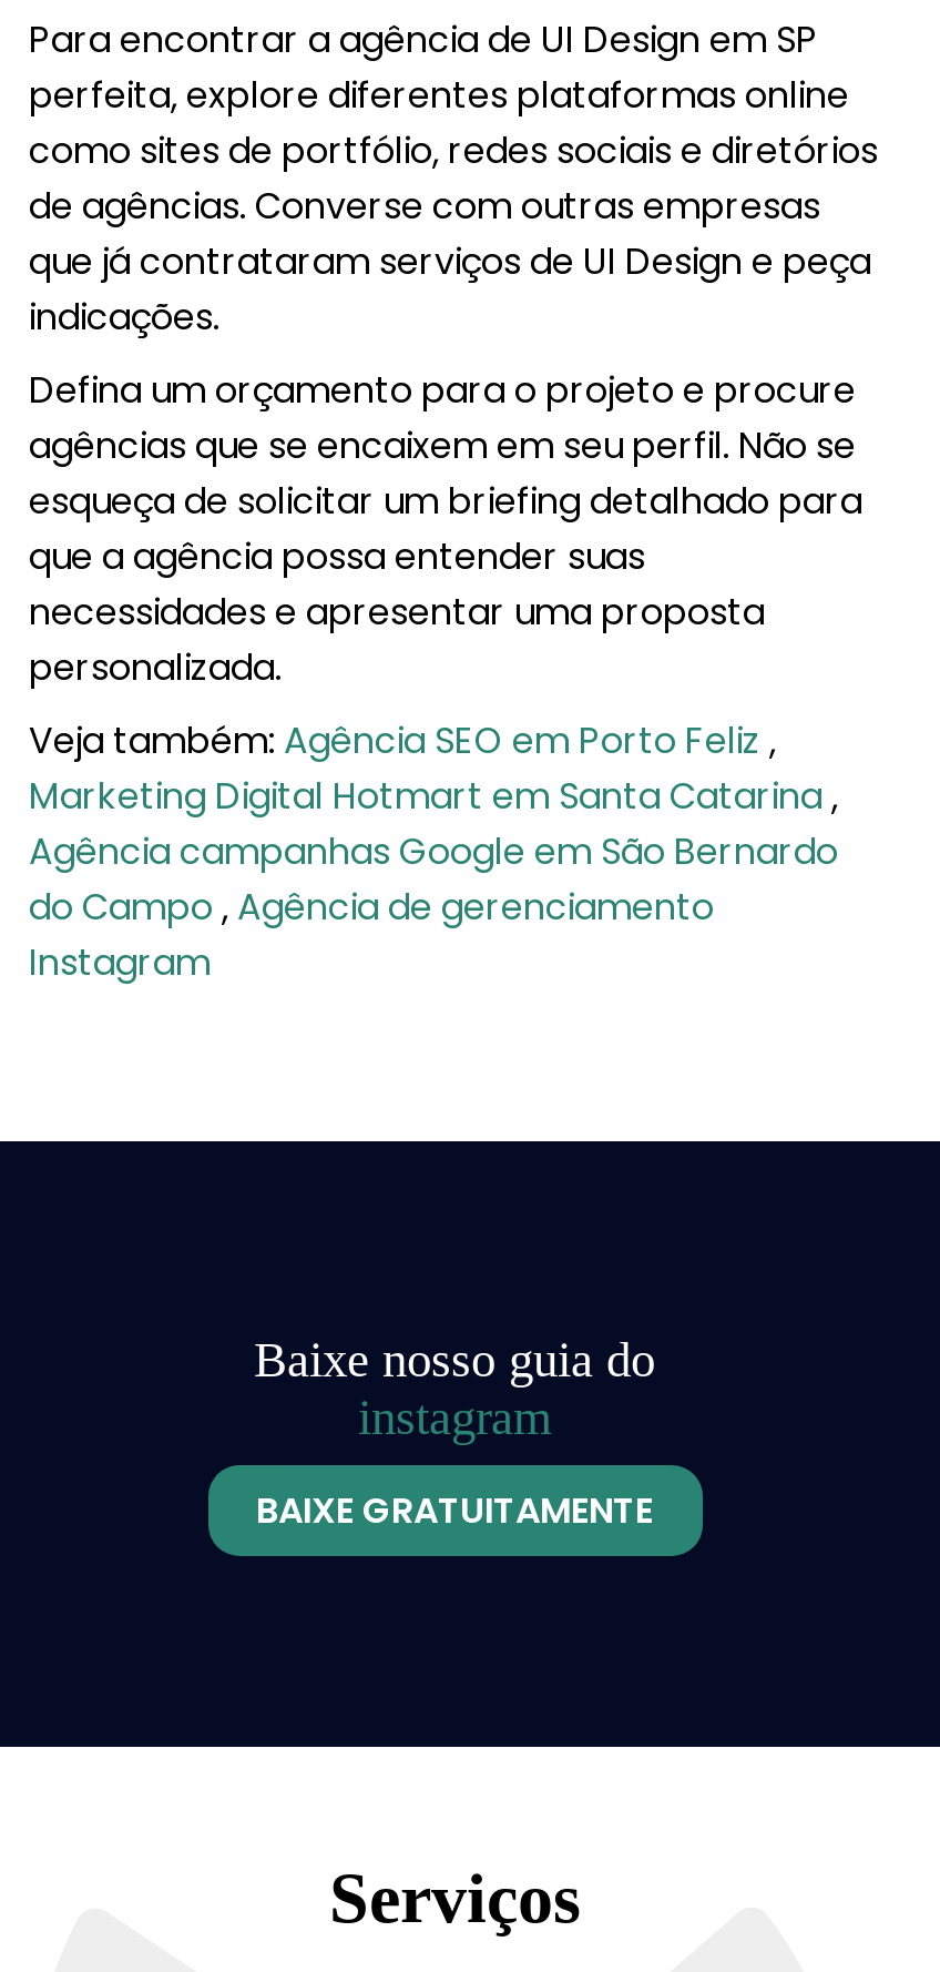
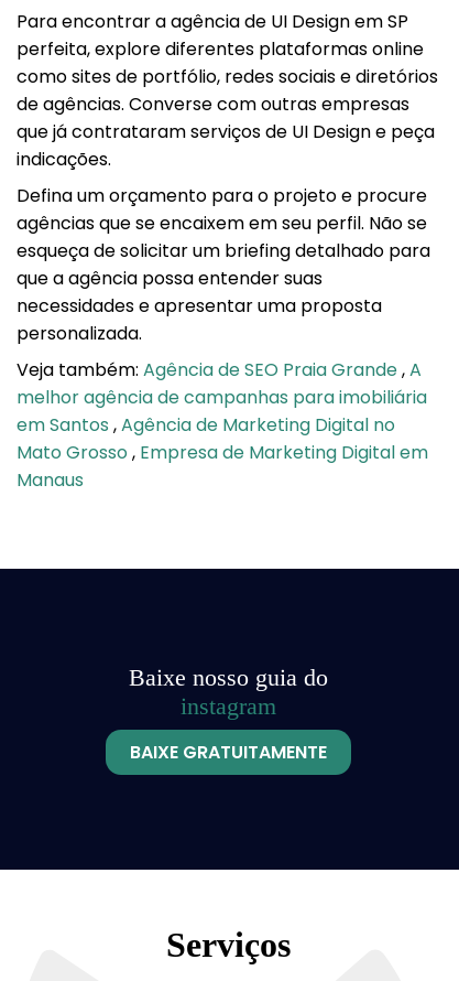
- Veja também: Agência SEO em Porto Feliz,
- Marketing Digital Hotmart em Santa Catarina,
- Agência campanhas Google em São Bernardo
- do Campo, Agência de gerenciamento
- Instagram
+ Veja também: Agência de SEO Praia Grande, A
+ melhor agência de campanhas para imobiliária
+ em Santos, Agência de Marketing Digital no
+ Mato Grosso, Empresa de Marketing Digital em
+ Manaus
